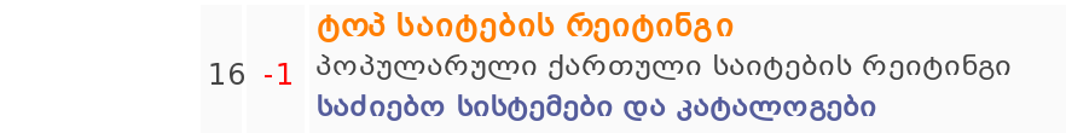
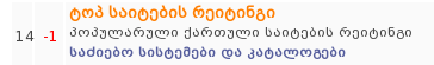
- 16 -1 პოპულარული ქართული საიტების რეიტინგი
+ 14 -1 პოპულარული ქართული საიტების რეიტინგი
